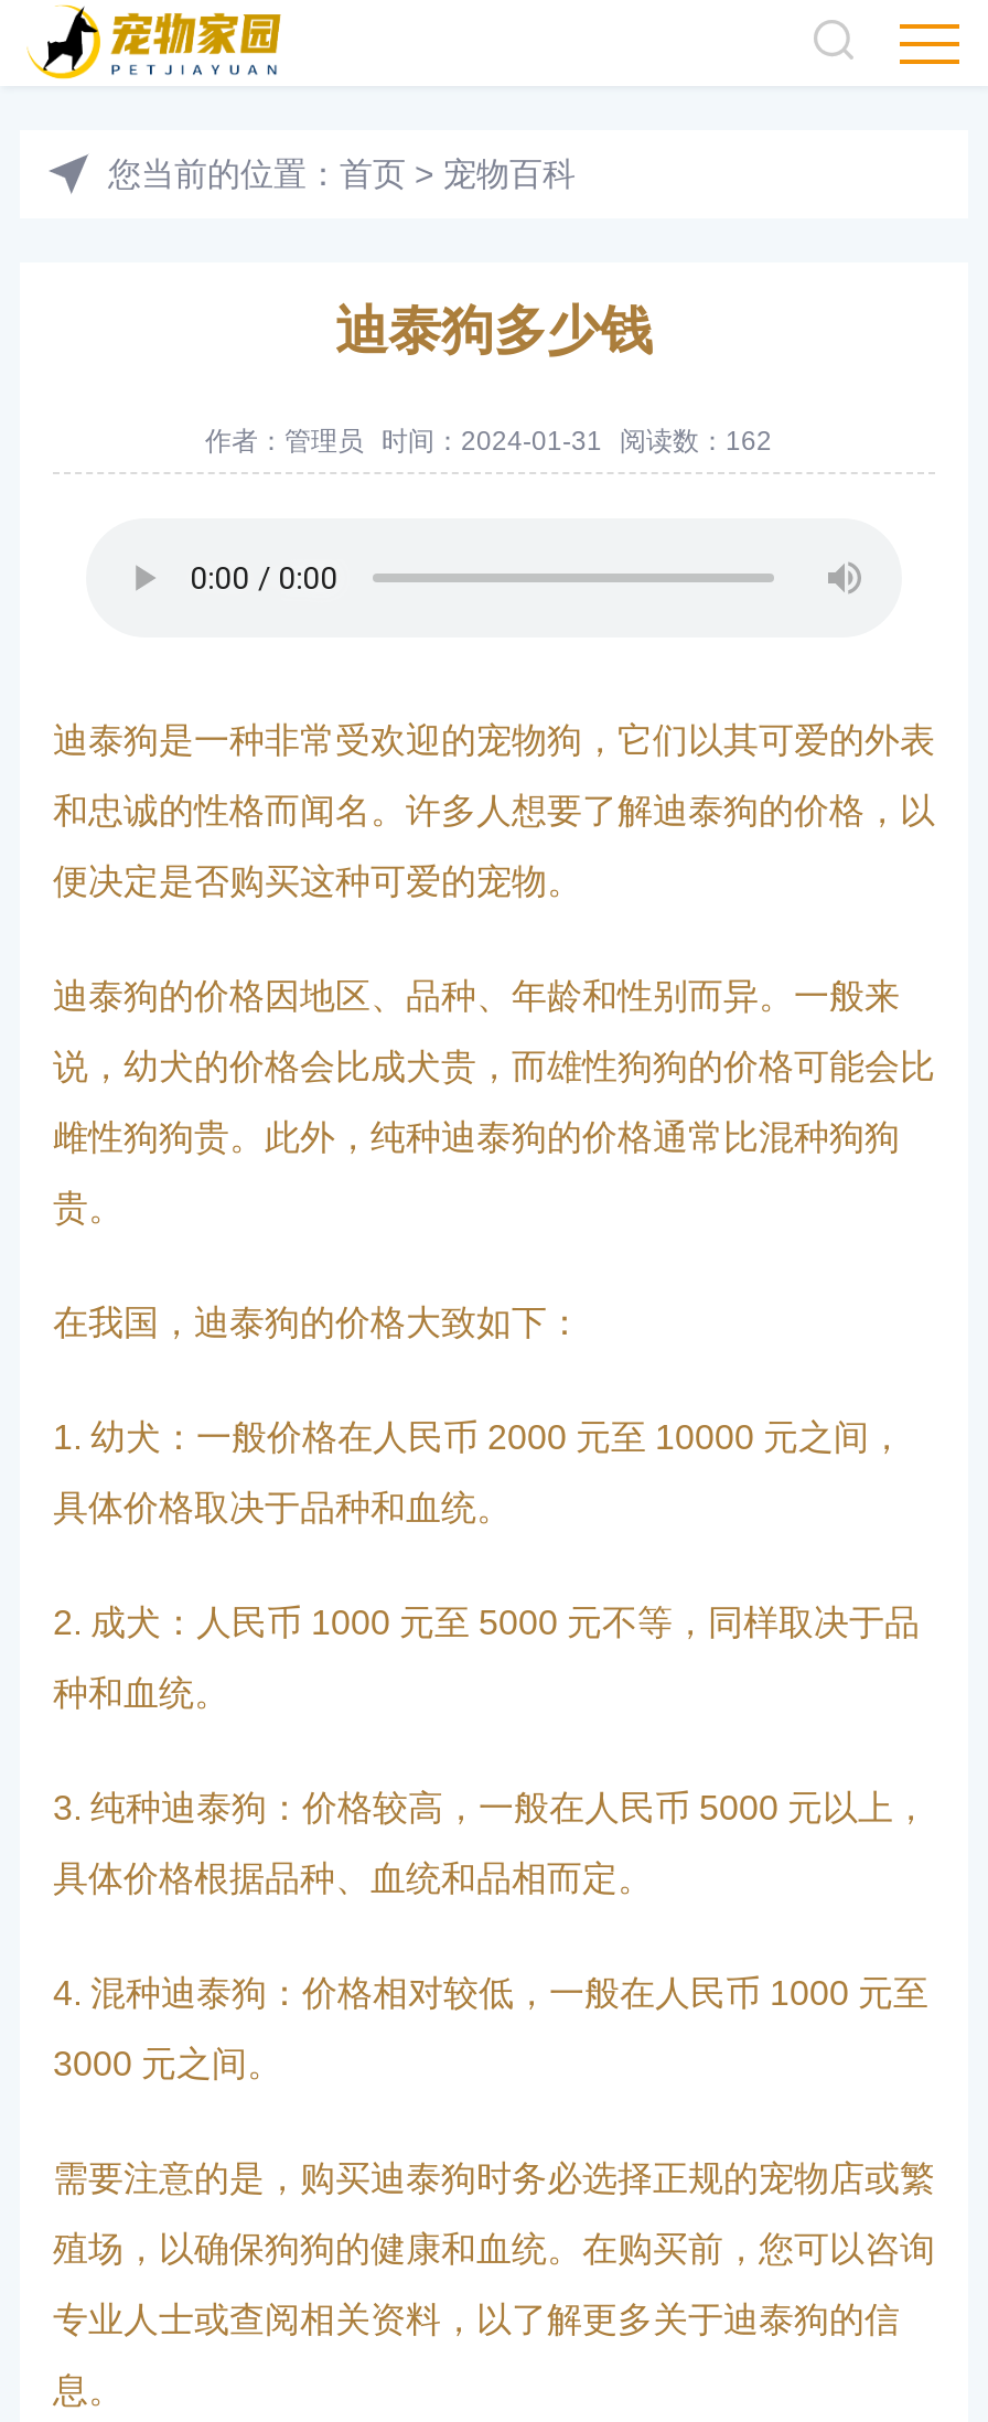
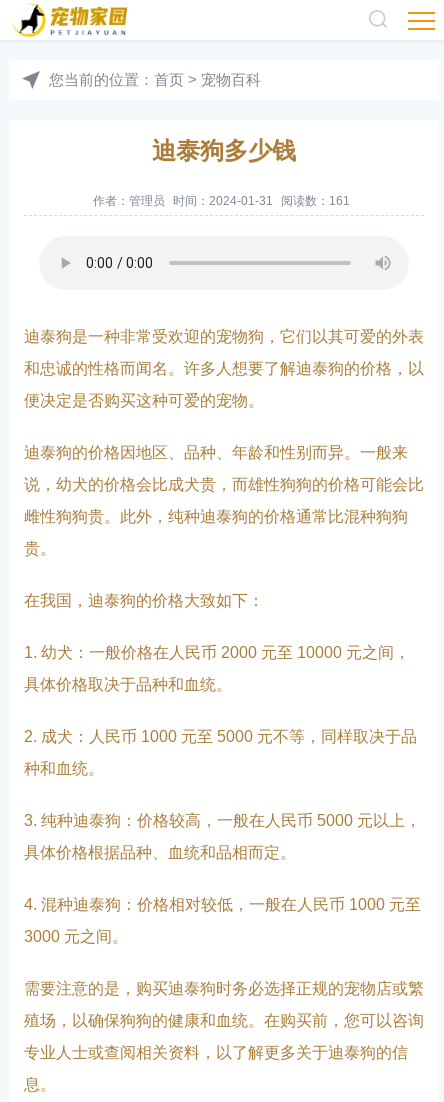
- 作者：管理员 时间：2024-01-31 阅读数：162
+ 作者：管理员 时间：2024-01-31 阅读数：161
